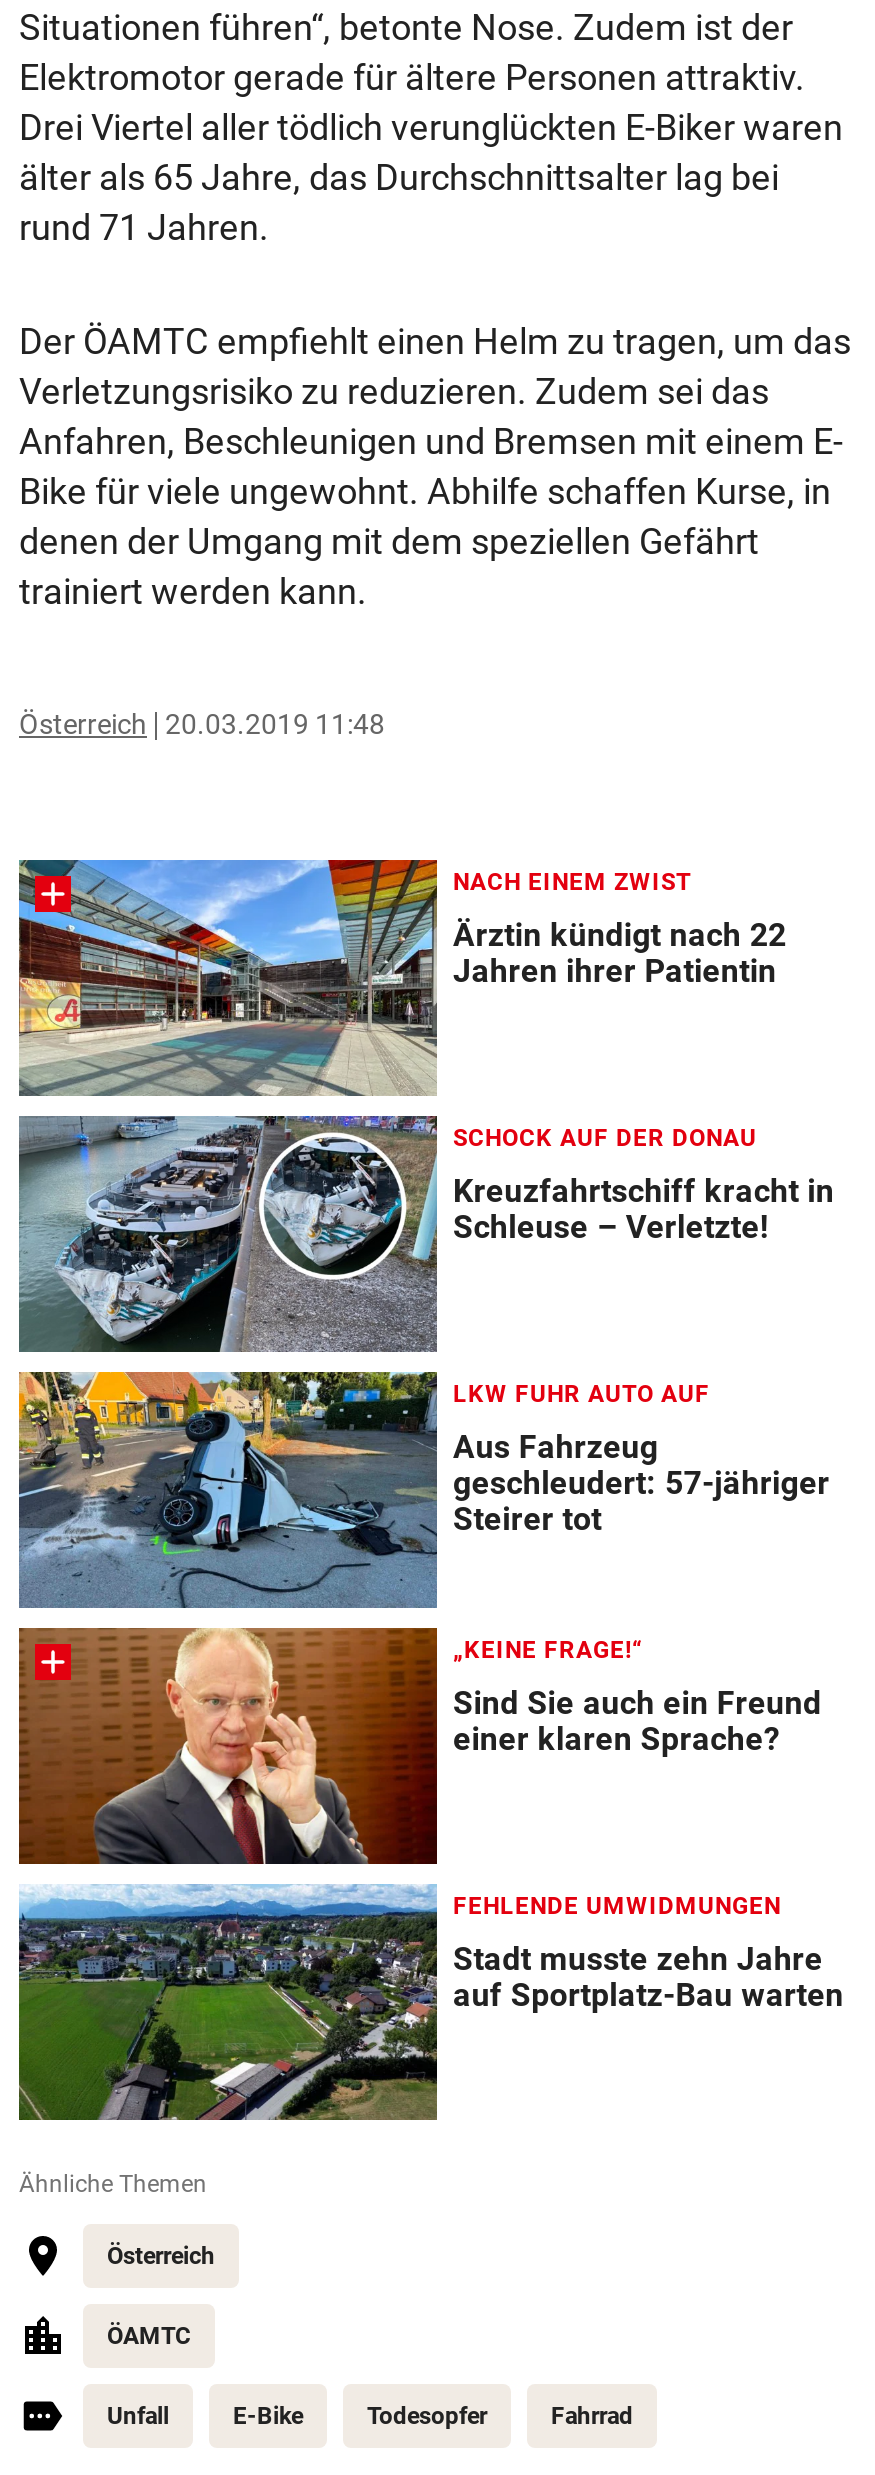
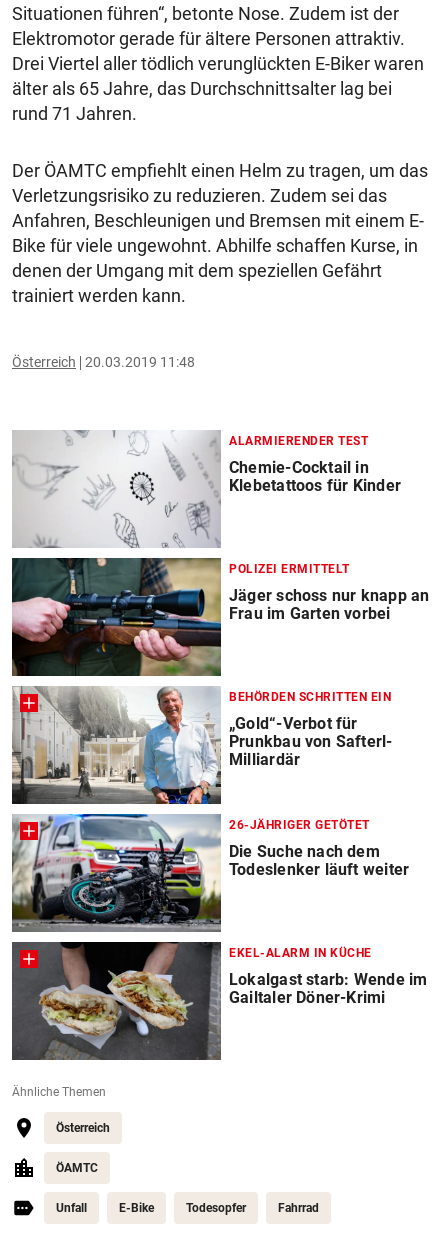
- [image]
- NACH EINEM ZWIST
+ [image]
+ ALARMIERENDER TEST

- Ärztin kündigt nach 22
- Jahren ihrer Patientin
+ Chemie-Cocktail in
+ Klebetattoos für Kinder

- [image]
- SCHOCK AUF DER DONAU
+ [image]
+ POLIZEI ERMITTELT

- Kreuzfahrtschiff kracht in
- Schleuse – Verletzte!
+ Jäger schoss nur knapp an
+ Frau im Garten vorbei

- [image]
- LKW FUHR AUTO AUF
+ [image]
+ BEHÖRDEN SCHRITTEN EIN

- Aus Fahrzeug
- geschleudert: 57-jähriger
- Steirer tot
+ „Gold“-Verbot für
+ Prunkbau von Safterl-
+ Milliardär

- [image]
- „KEINE FRAGE!“
+ [image]
+ 26-JÄHRIGER GETÖTET

- Sind Sie auch ein Freund
- einer klaren Sprache?
+ Die Suche nach dem
+ Todeslenker läuft weiter

- [image]
- FEHLENDE UMWIDMUNGEN
+ [image]
+ EKEL-ALARM IN KÜCHE

- Stadt musste zehn Jahre
- auf Sportplatz-Bau warten
+ Lokalgast starb: Wende im
+ Gailtaler Döner-Krimi
